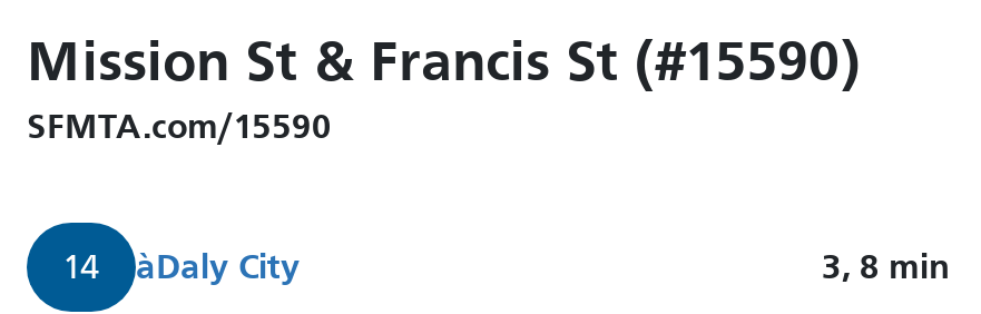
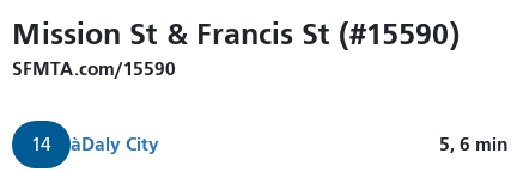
- 3, 8 min
+ 5, 6 min
